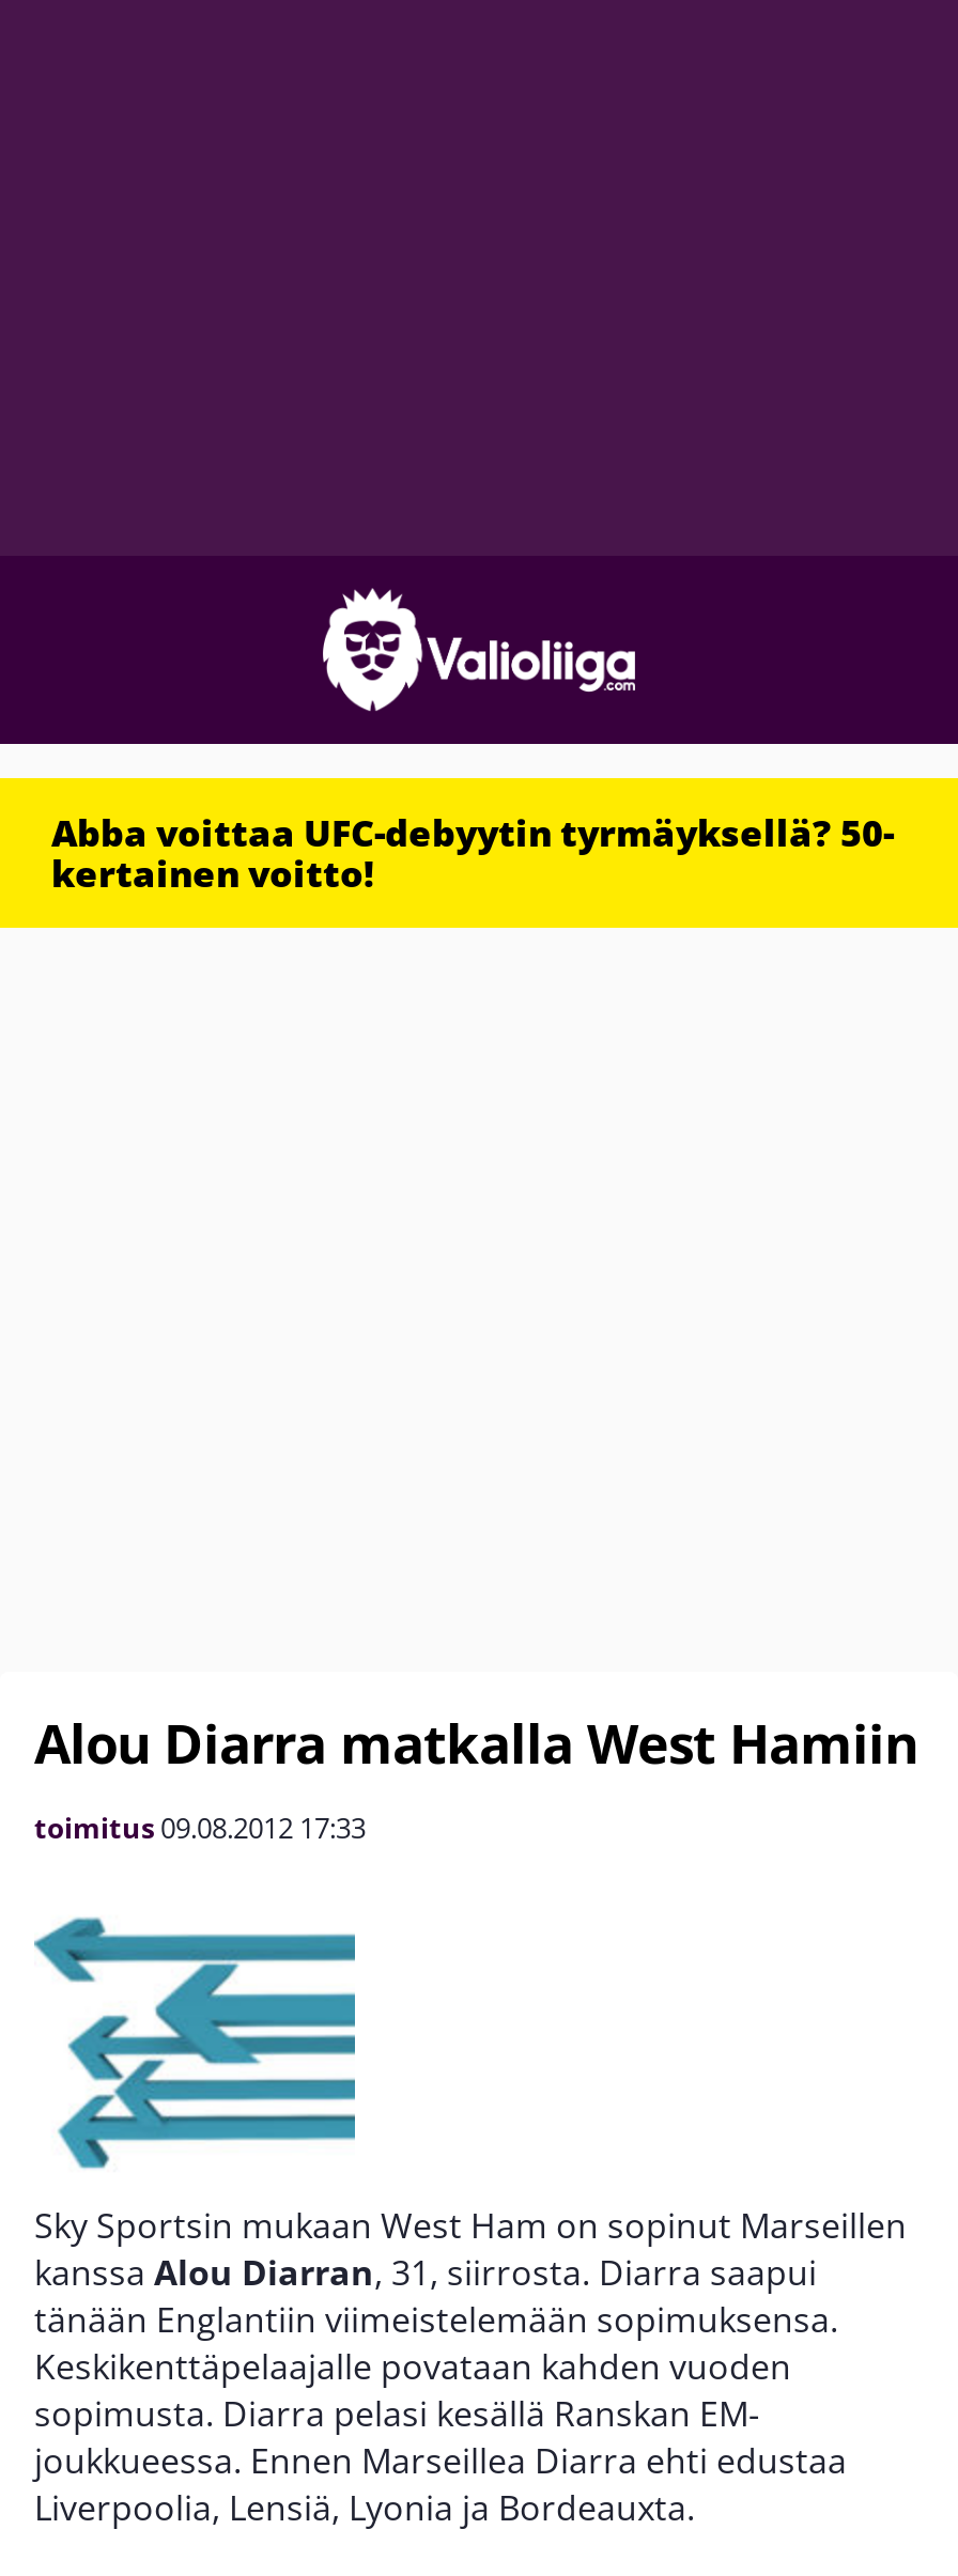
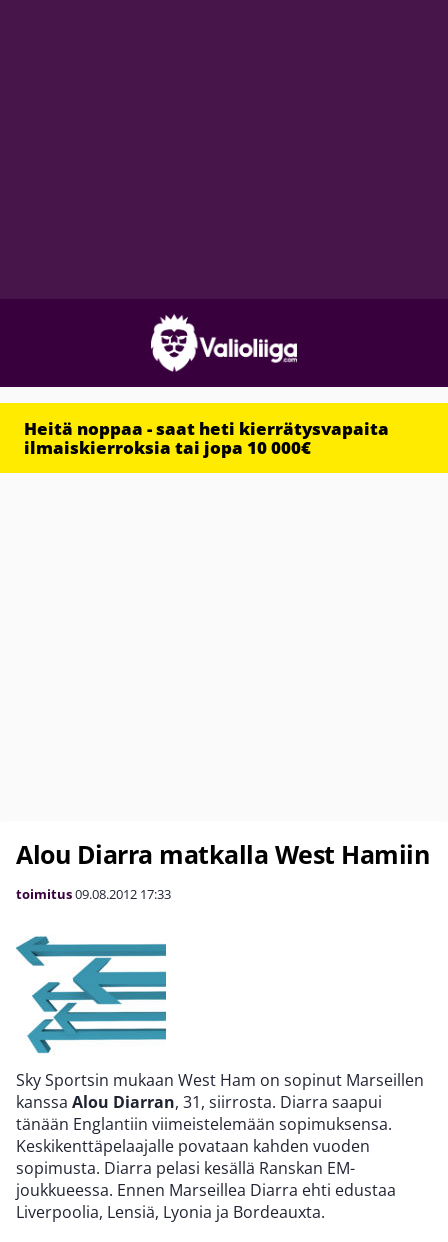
- Abba voittaa UFC-debyytin tyrmäyksellä? 50-
- kertainen voitto!
+ Heitä noppaa - saat heti kierrätysvapaita
+ ilmaiskierroksia tai jopa 10 000€
